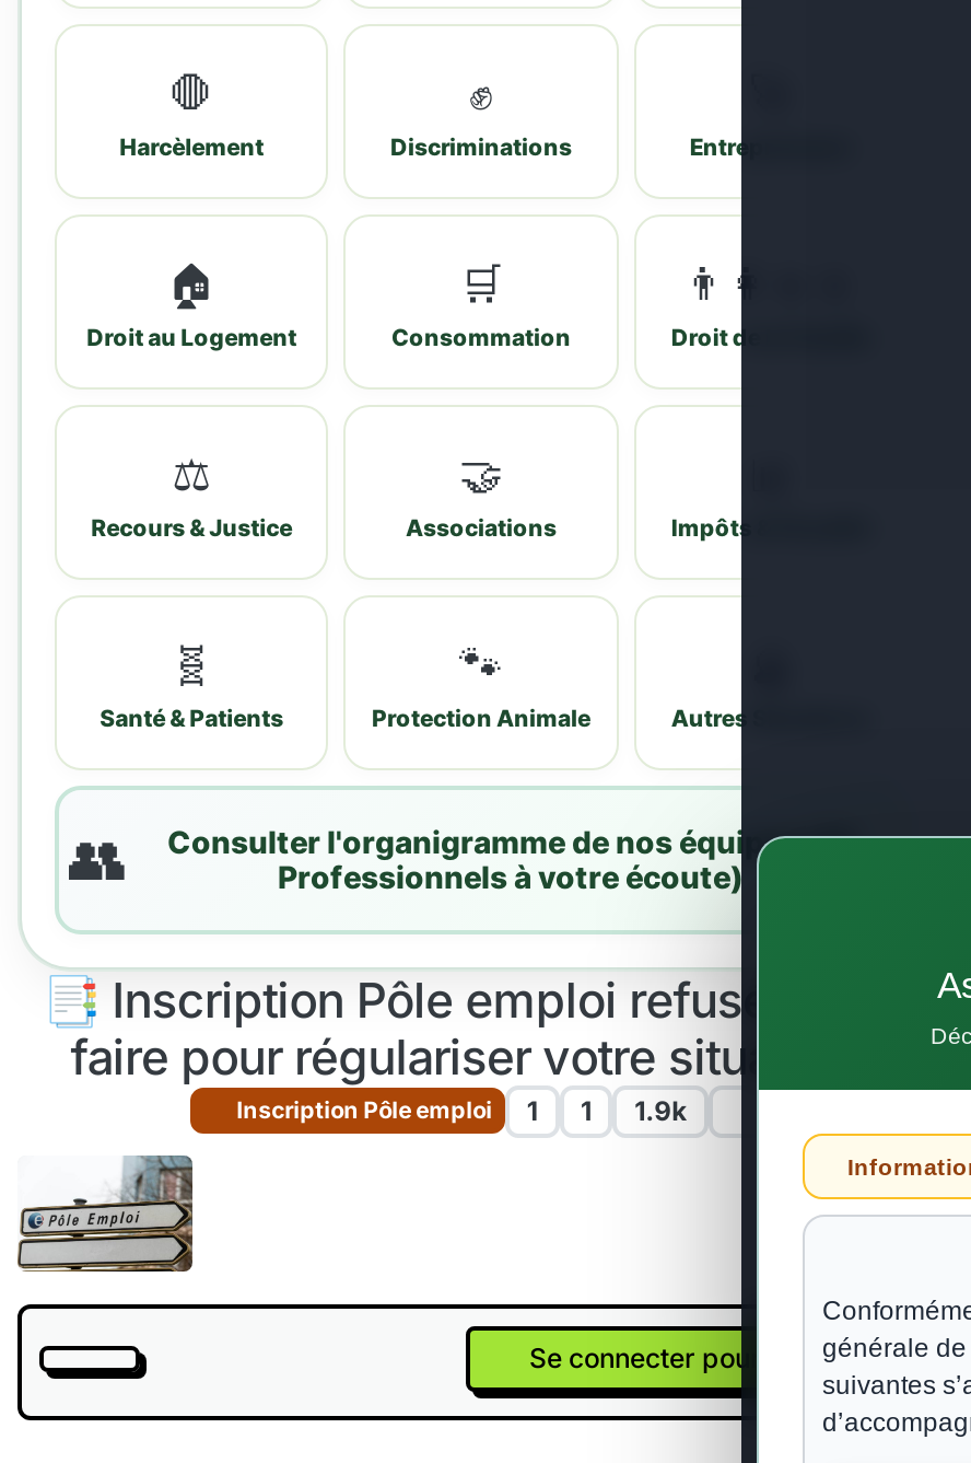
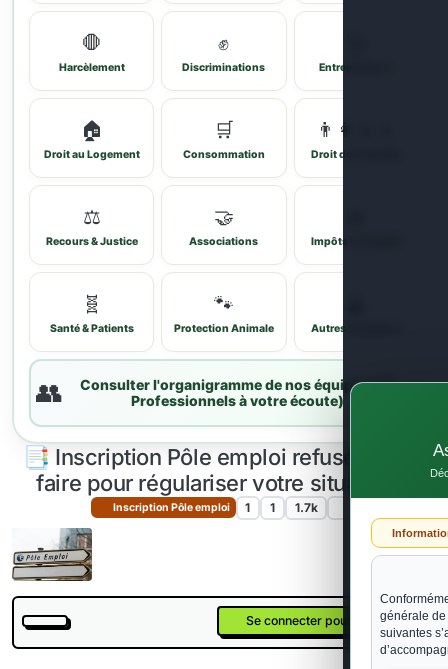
- Inscription Pôle emploi 1 1 1.9k
+ Inscription Pôle emploi 1 1 1.7k
